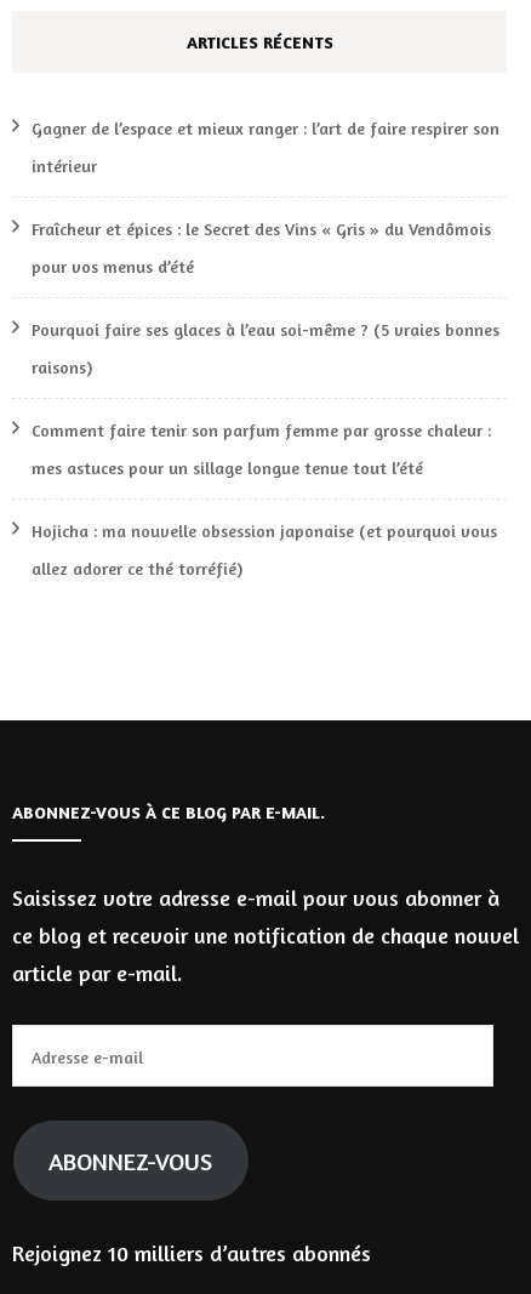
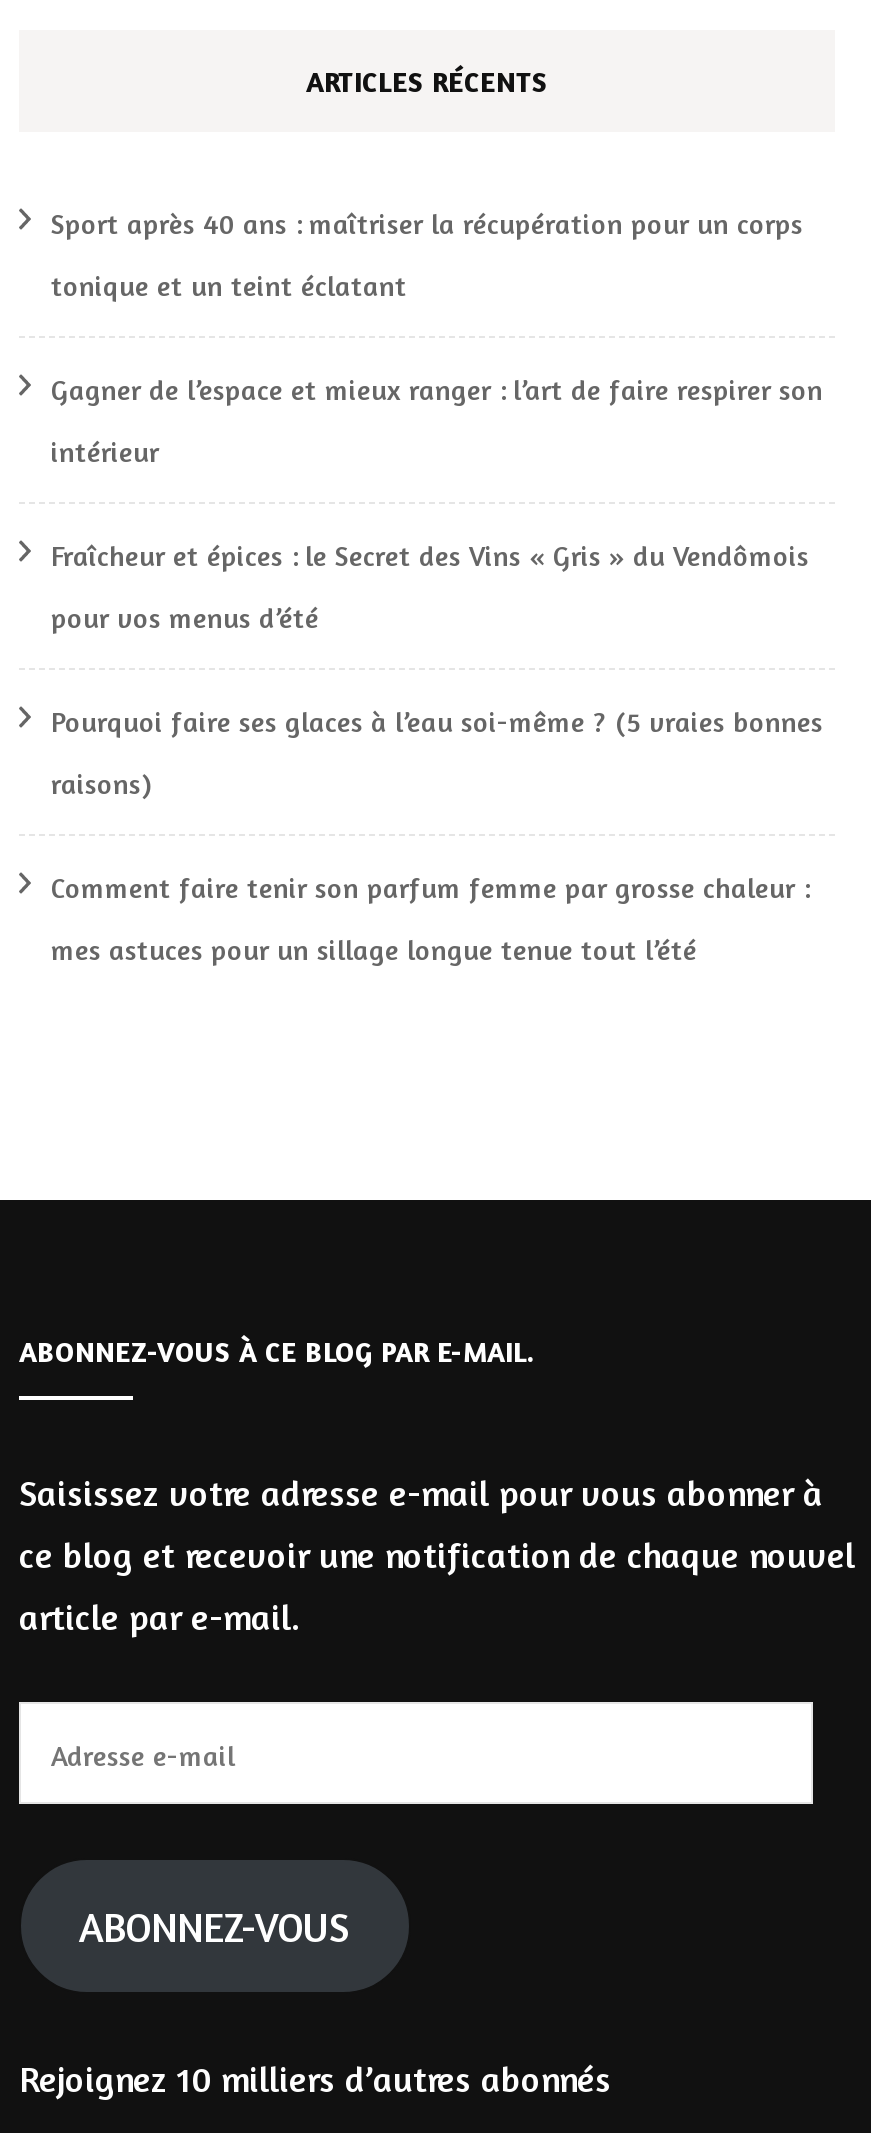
+ Sport après 40 ans : maîtriser la récupération pour un corps
+ tonique et un teint éclatant

moved down: Gagner de l’espace et mieux ranger : l’art de faire respirer son | intérieur | Fraîcheur et épices : le Secret des Vins « Gris » du Vendômois | pour vos menus d’été | Pourquoi faire ses glaces à l’eau soi-même ? (5 vraies bonnes | raisons) | Comment faire tenir son parfum femme par grosse chaleur : | mes astuces pour un sillage longue tenue tout l’été

- Hojicha : ma nouvelle obsession japonaise (et pourquoi vous
- allez adorer ce thé torréfié)
